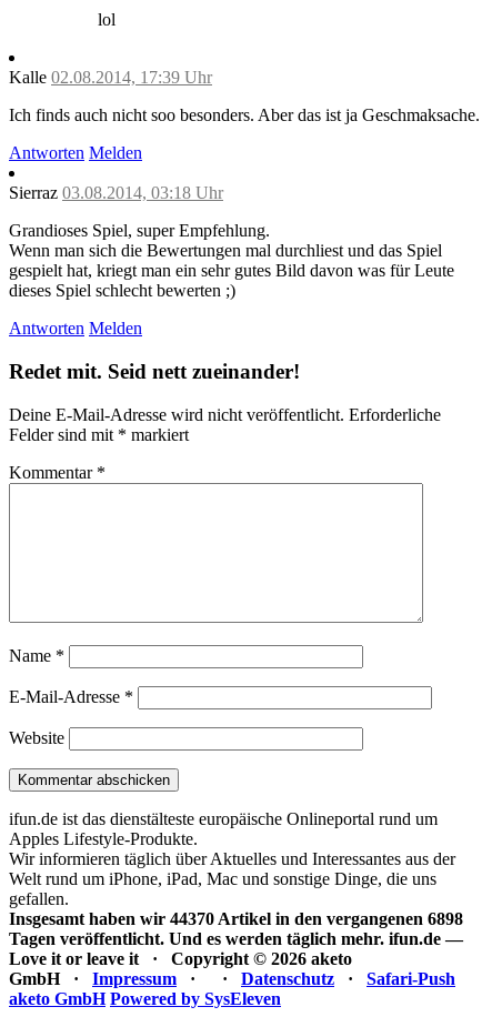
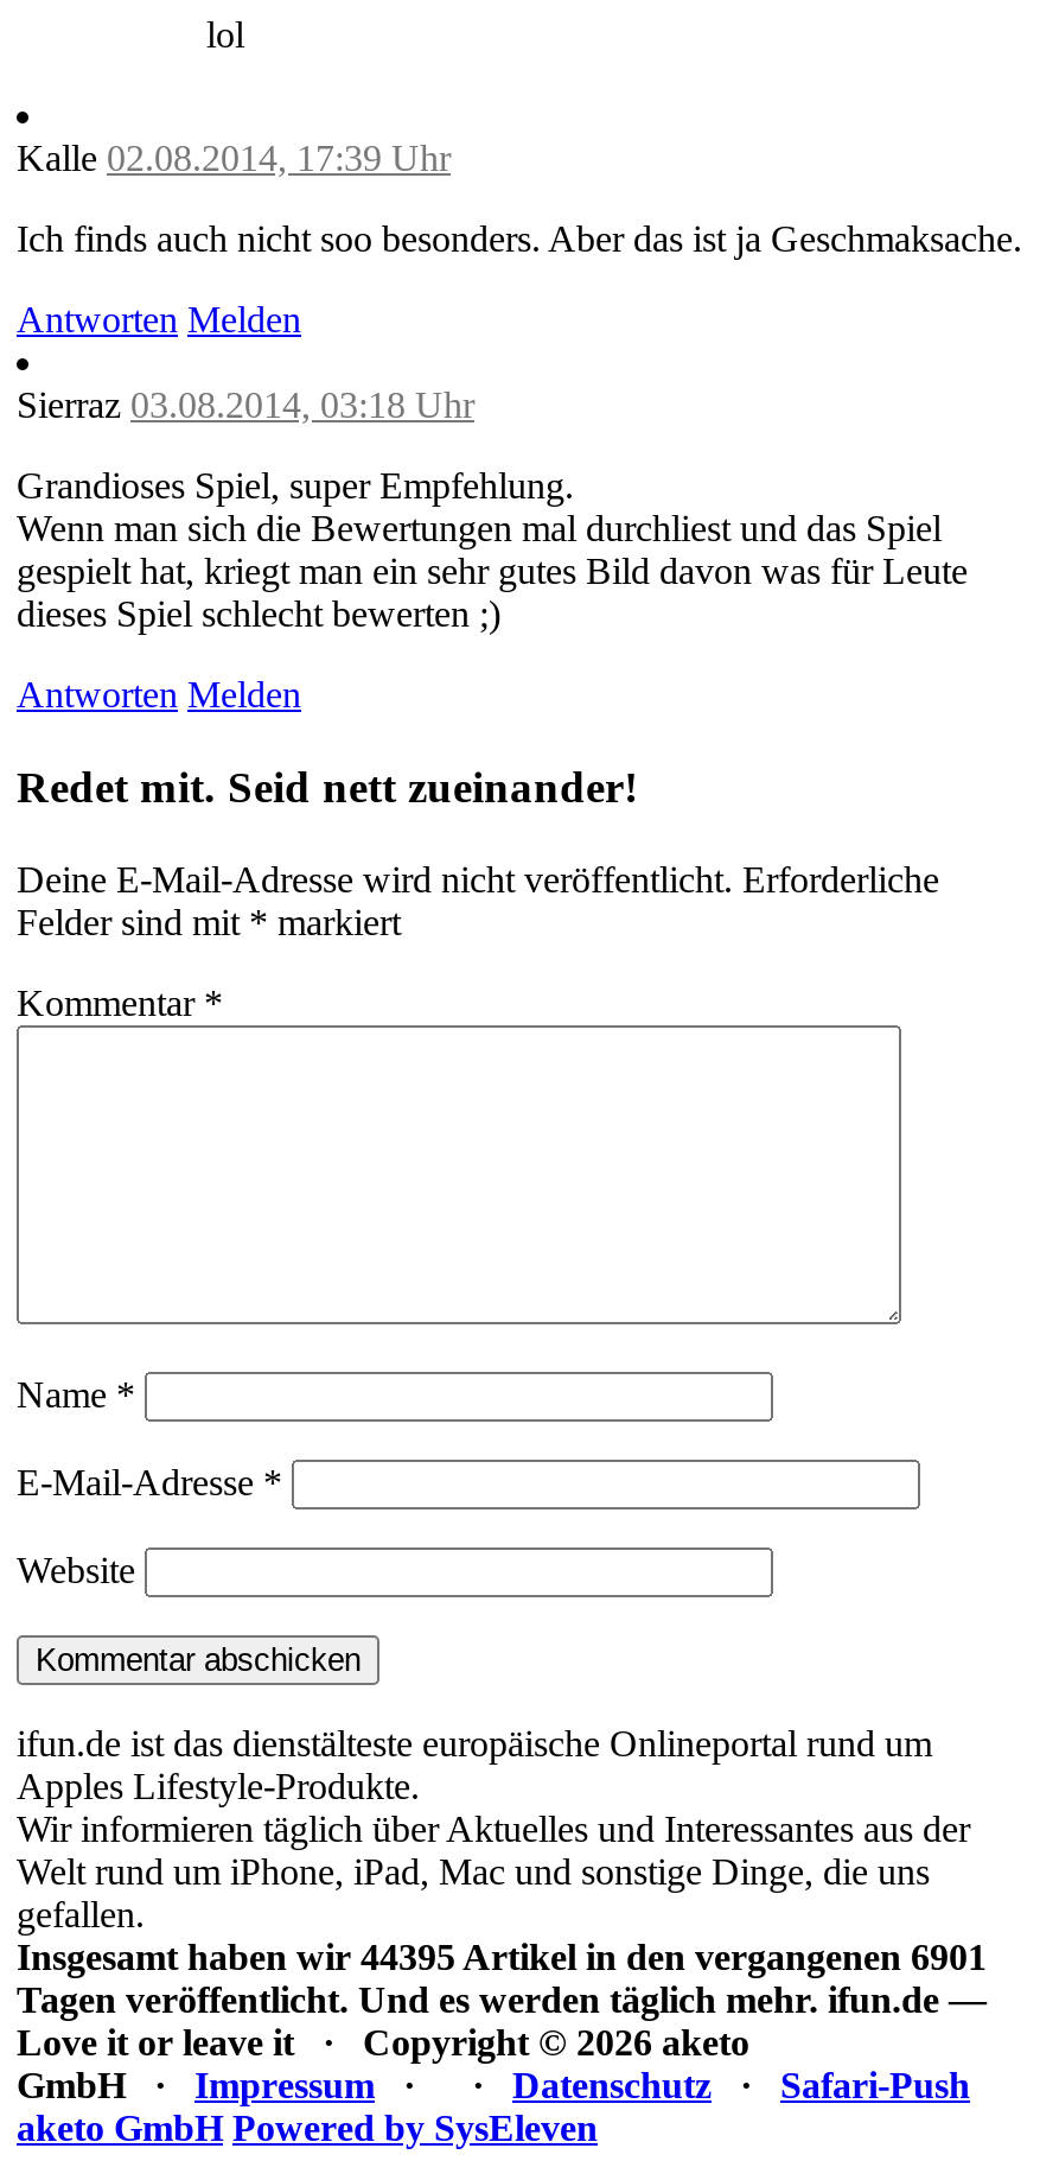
- Insgesamt haben wir 44370 Artikel in den vergangenen 6898
+ Insgesamt haben wir 44395 Artikel in den vergangenen 6901
